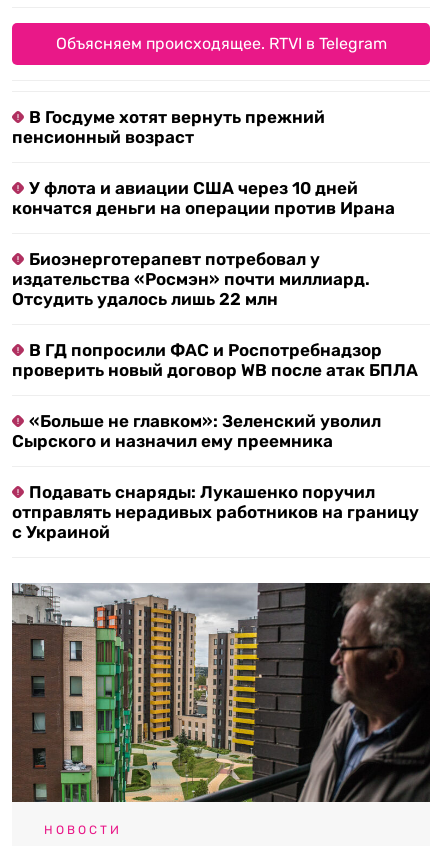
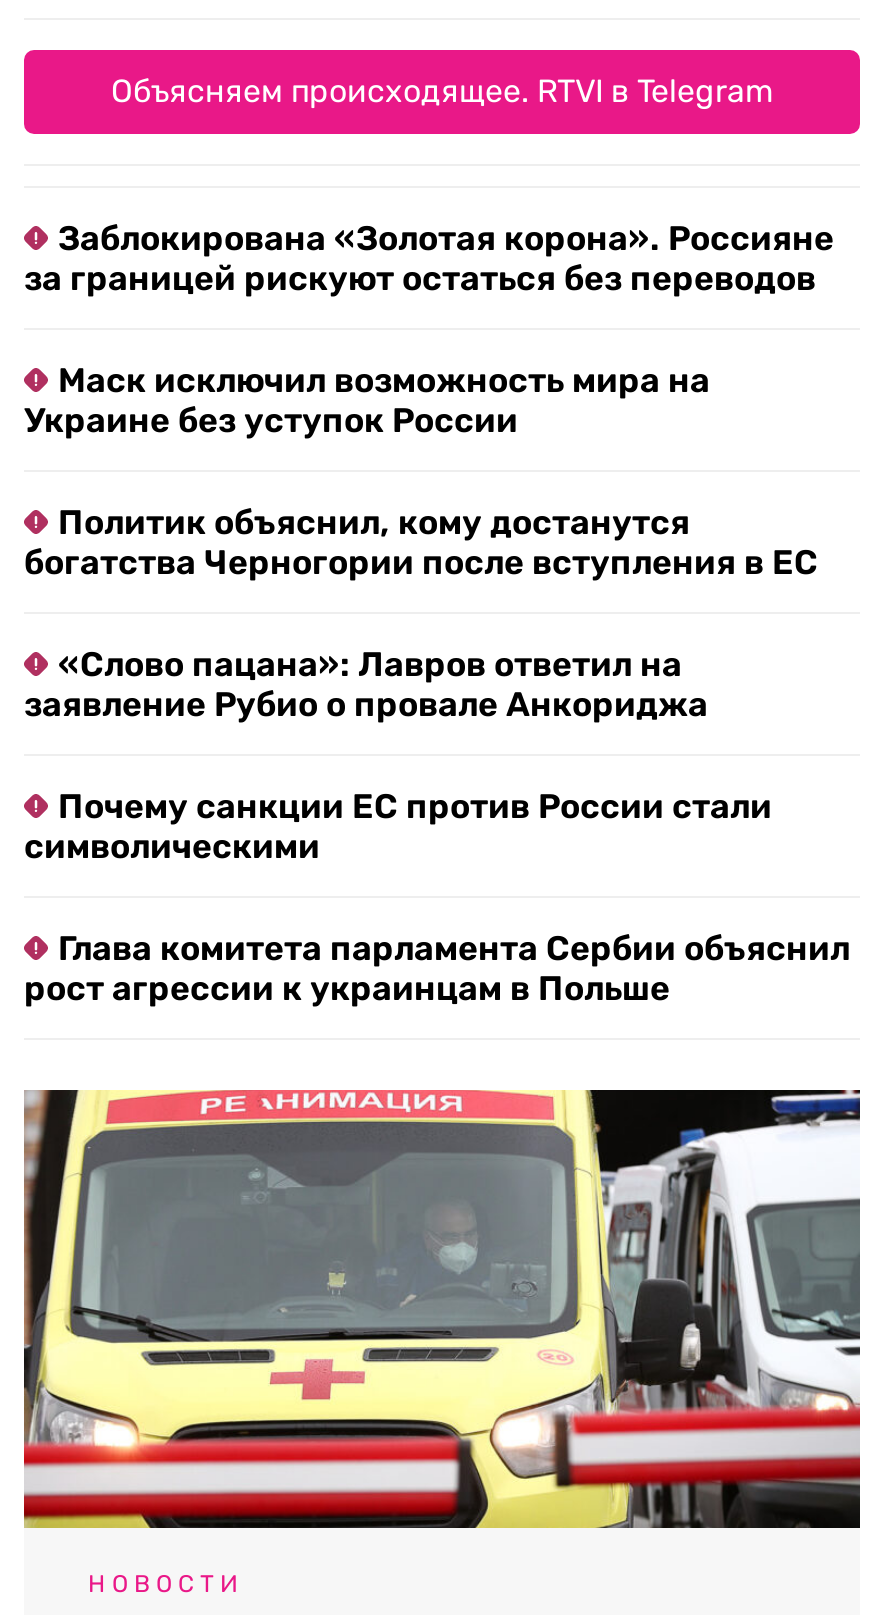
- В Госдуме хотят вернуть прежний
- пенсионный возраст
+ Заблокирована «Золотая корона». Россияне
+ за границей рискуют остаться без переводов

- У флота и авиации США через 10 дней
- кончатся деньги на операции против Ирана
+ Маск исключил возможность мира на
+ Украине без уступок России

- Биоэнерготерапевт потребовал у
- издательства «Росмэн» почти миллиард.
- Отсудить удалось лишь 22 млн
+ Политик объяснил, кому достанутся
+ богатства Черногории после вступления в ЕС

- В ГД попросили ФАС и Роспотребнадзор
- проверить новый договор WB после атак БПЛА
+ «Слово пацана»: Лавров ответил на
+ заявление Рубио о провале Анкориджа

- «Больше не главком»: Зеленский уволил
- Сырского и назначил ему преемника
+ Почему санкции ЕС против России стали
+ символическими

- Подавать снаряды: Лукашенко поручил
- отправлять нерадивых работников на границу
- с Украиной
+ Глава комитета парламента Сербии объяснил
+ рост агрессии к украинцам в Польше

- [image]
+ [image]
